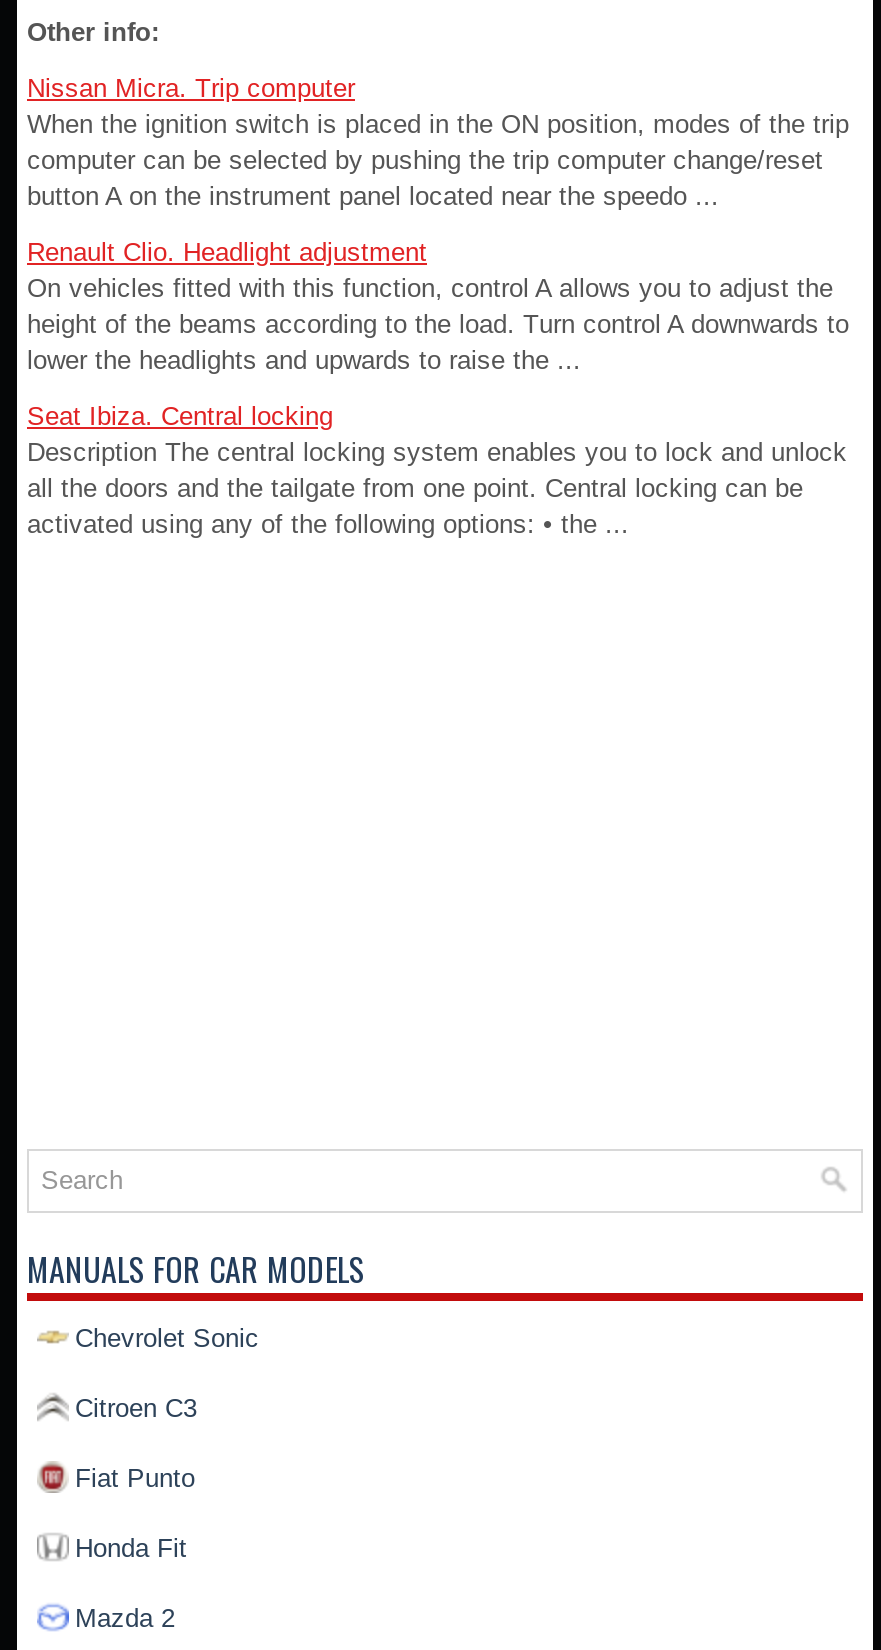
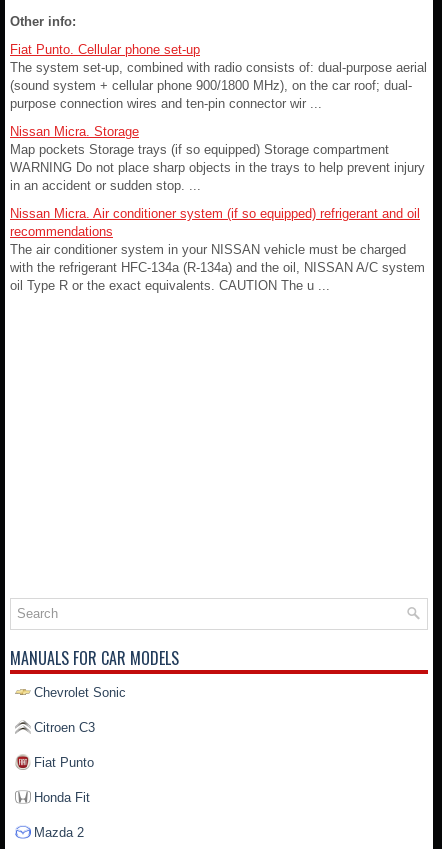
- Nissan Micra. Trip computer
- When the ignition switch is placed in the ON position, modes of the trip
- computer can be selected by pushing the trip computer change/reset
- button A on the instrument panel located near the speedo ...
+ Fiat Punto. Cellular phone set-up
+ The system set-up, combined with radio consists of: dual-purpose aerial
+ (sound system + cellular phone 900/1800 MHz), on the car roof; dual-
+ purpose connection wires and ten-pin connector wir ...

- Renault Clio. Headlight adjustment
- On vehicles fitted with this function, control A allows you to adjust the
- height of the beams according to the load. Turn control A downwards to
- lower the headlights and upwards to raise the ...
+ Nissan Micra. Storage
+ Map pockets Storage trays (if so equipped) Storage compartment
+ WARNING Do not place sharp objects in the trays to help prevent injury
+ in an accident or sudden stop. ...

- Seat Ibiza. Central locking
- Description The central locking system enables you to lock and unlock
- all the doors and the tailgate from one point. Central locking can be
- activated using any of the following options: • the ...
+ Nissan Micra. Air conditioner system (if so equipped) refrigerant and oil
+ recommendations
+ The air conditioner system in your NISSAN vehicle must be charged
+ with the refrigerant HFC-134a (R-134a) and the oil, NISSAN A/C system
+ oil Type R or the exact equivalents. CAUTION The u ...
